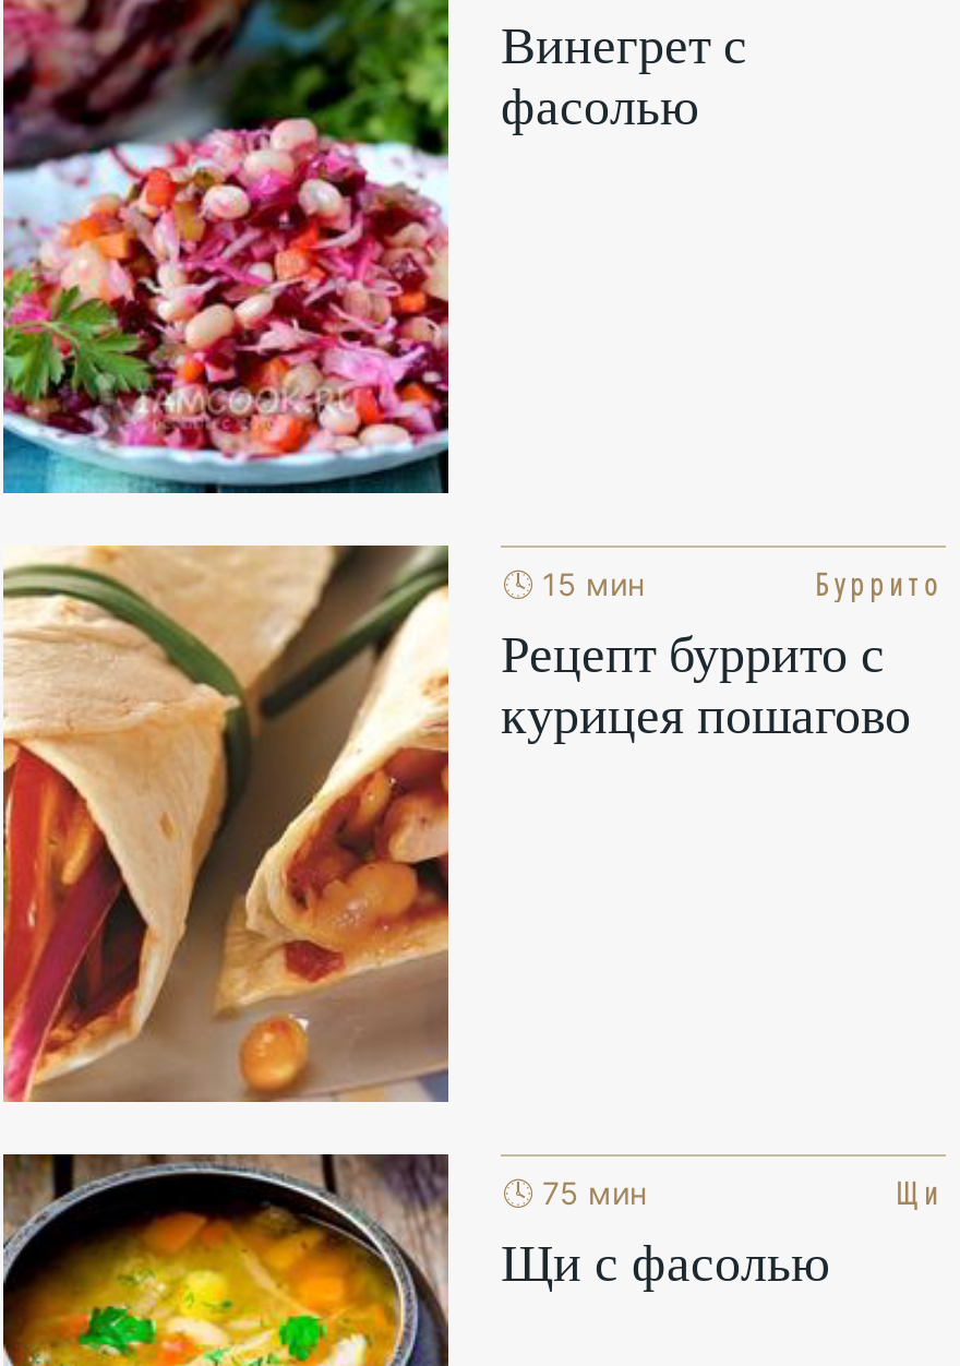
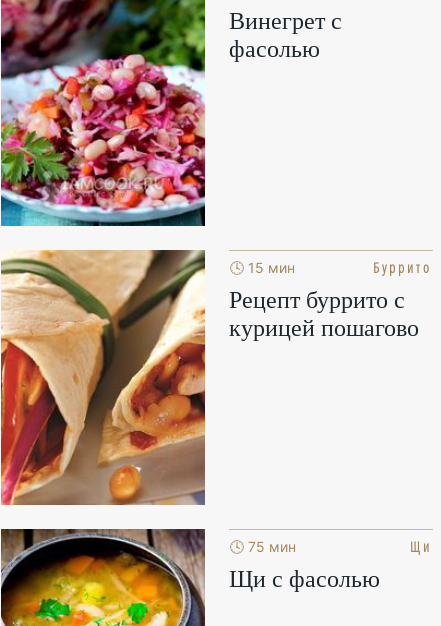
- курицея пошагово
+ курицей пошагово
